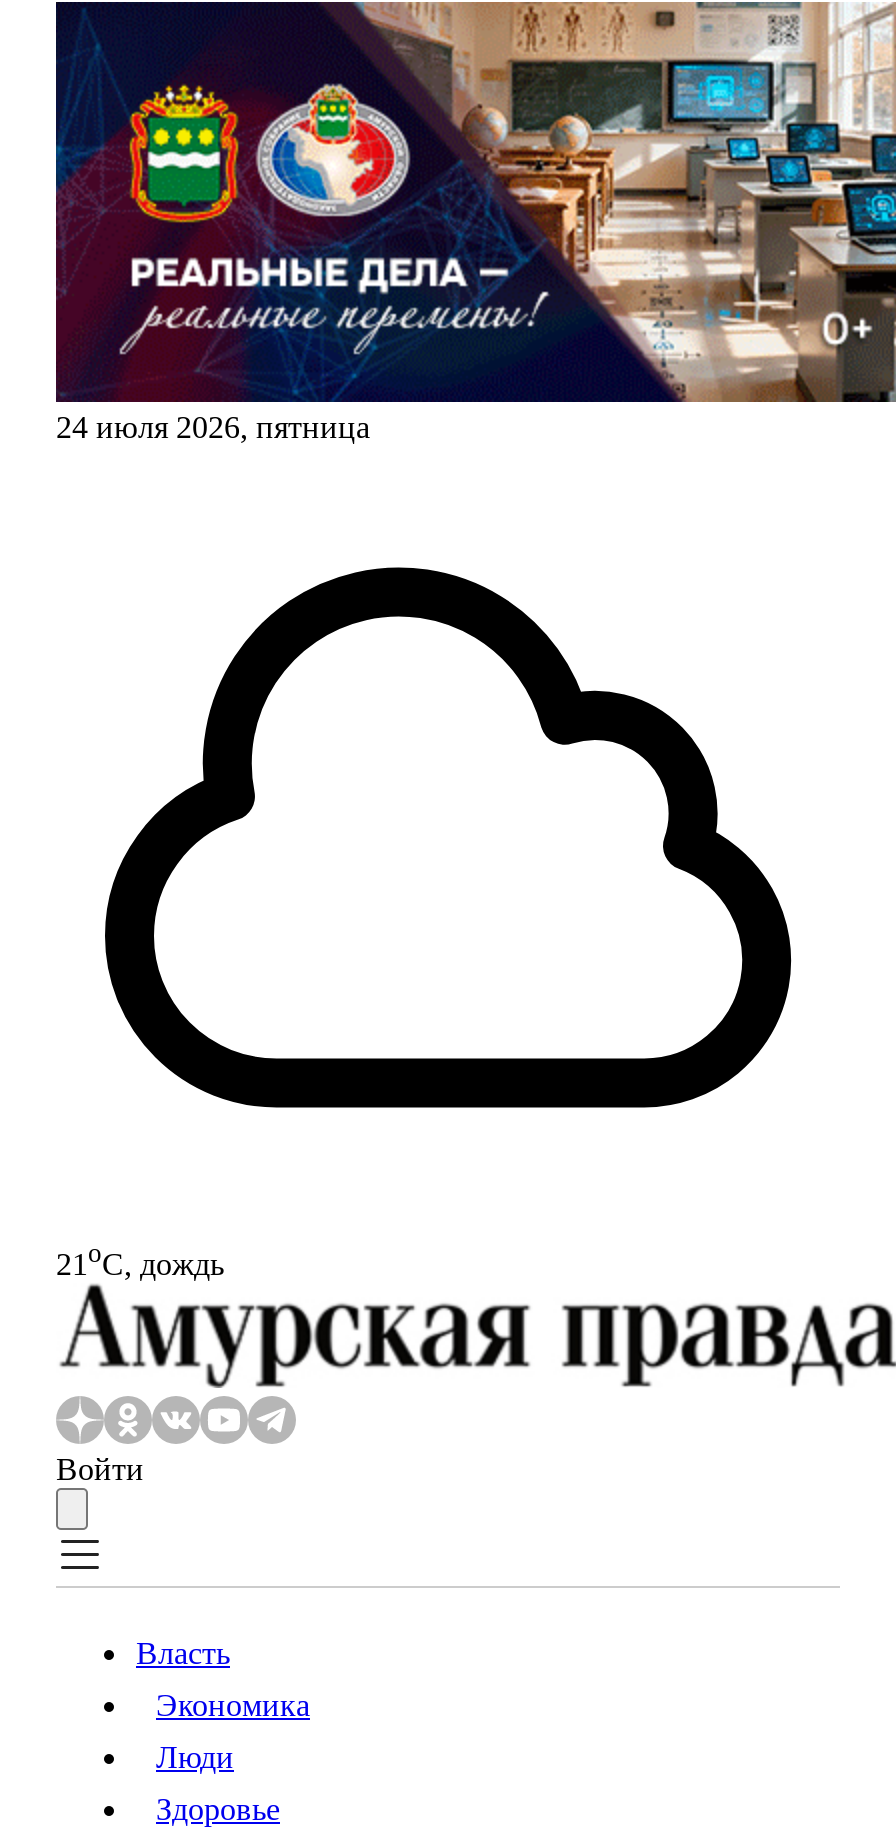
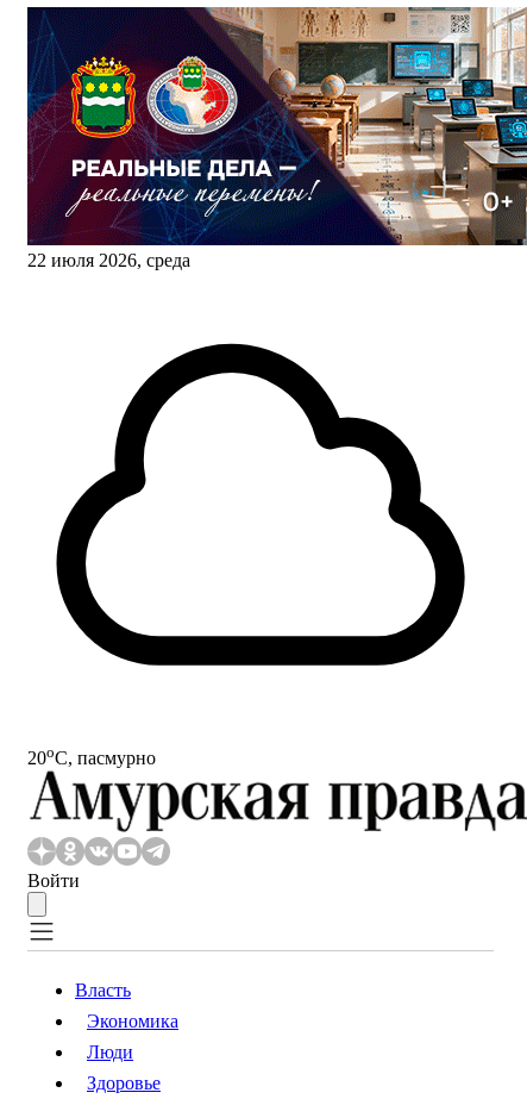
- 24 июля 2026, пятница
+ 22 июля 2026, среда

- 21oС, дождь
+ 20oС, пасмурно
